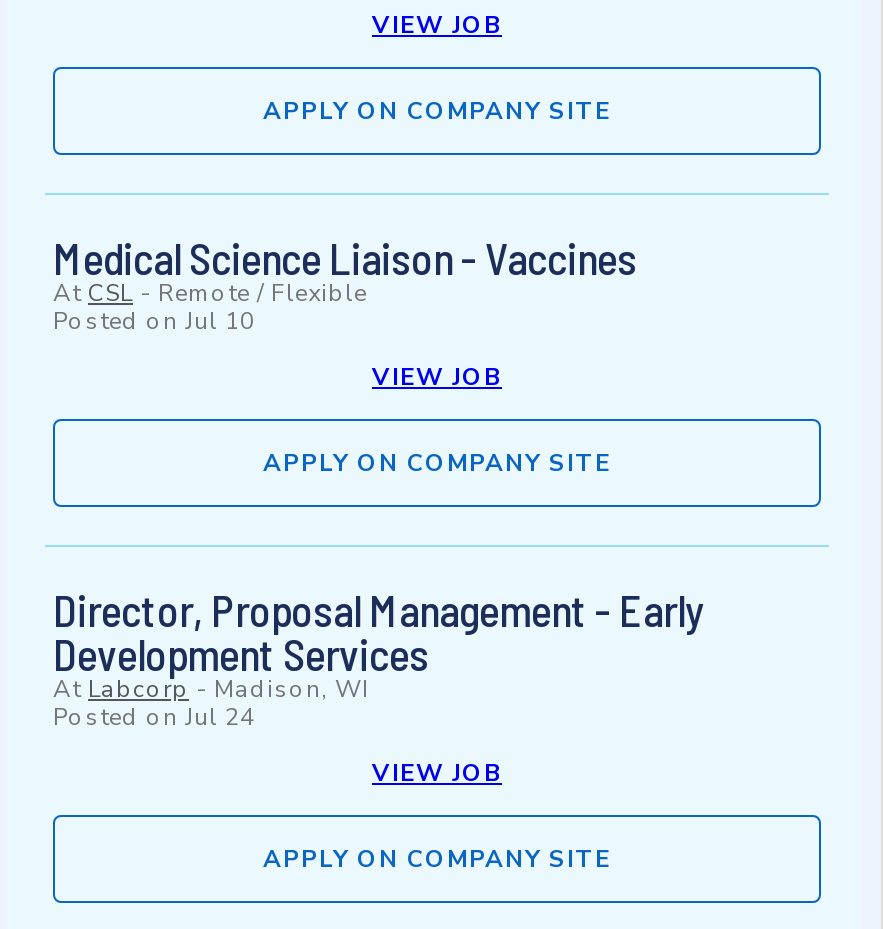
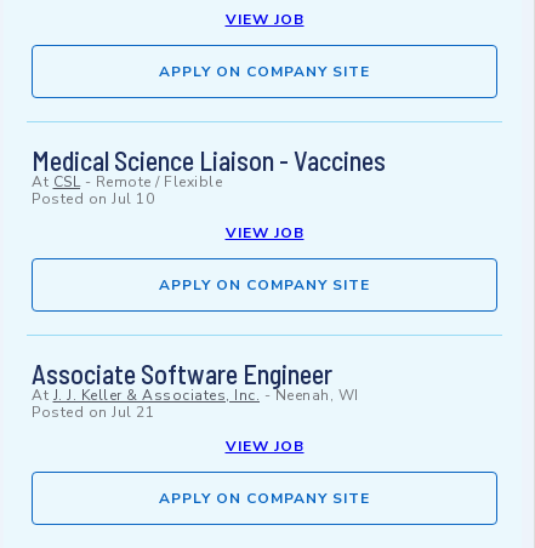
- Director, Proposal Management - Early
- Development Services
- At Labcorp - Madison, WI
- Posted onJul 24
+ Associate Software Engineer
+ At J. J. Keller & Associates, Inc. - Neenah, WI
+ Posted onJul 21
